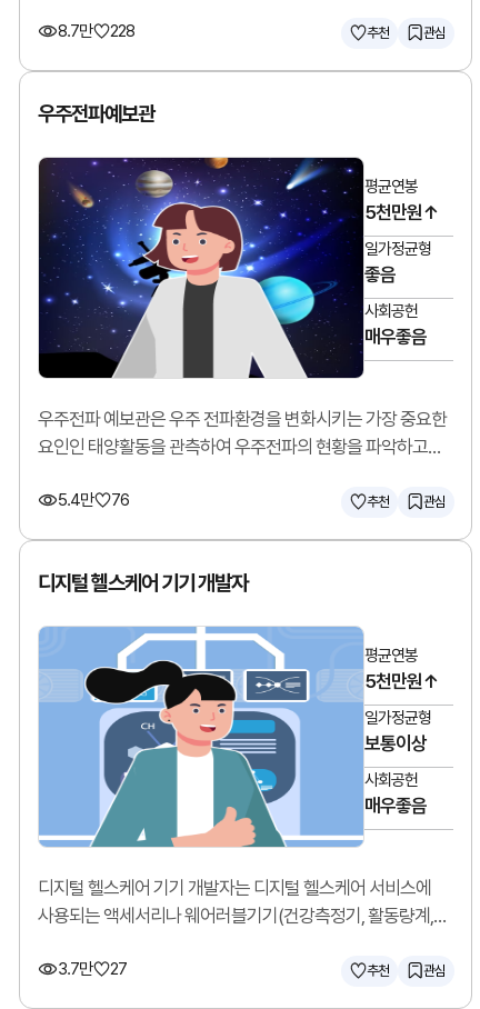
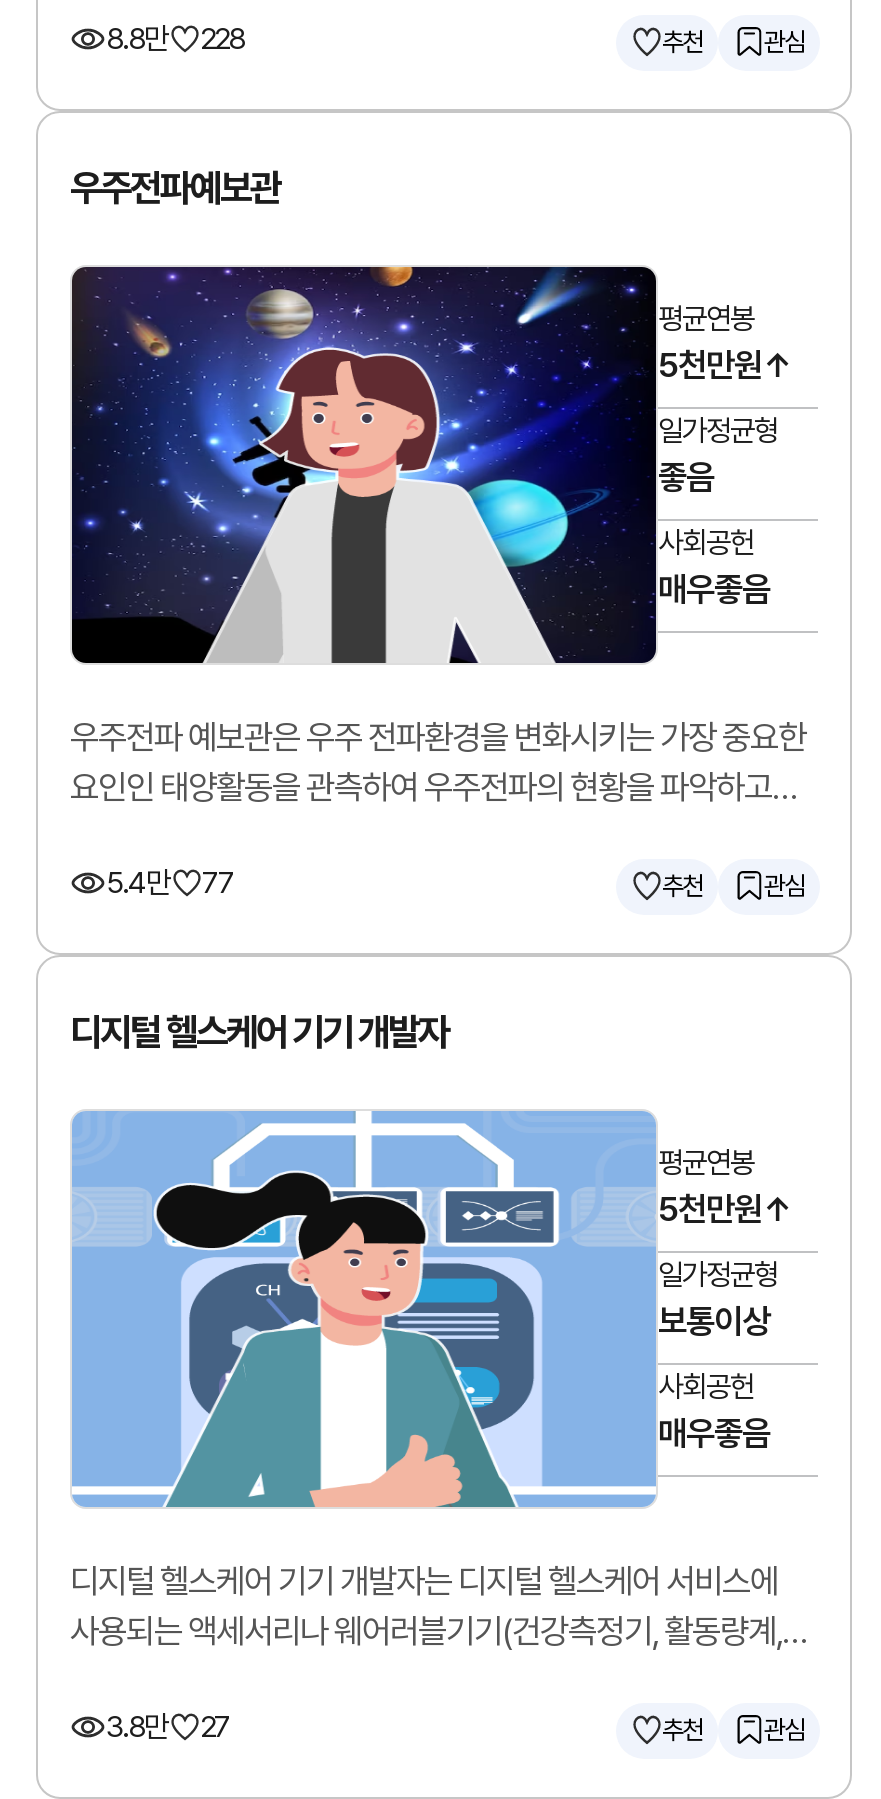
- 8.7만 228
+ 8.8만 228

- 5.4만 76
+ 5.4만 77

- 3.7만 27
+ 3.8만 27
